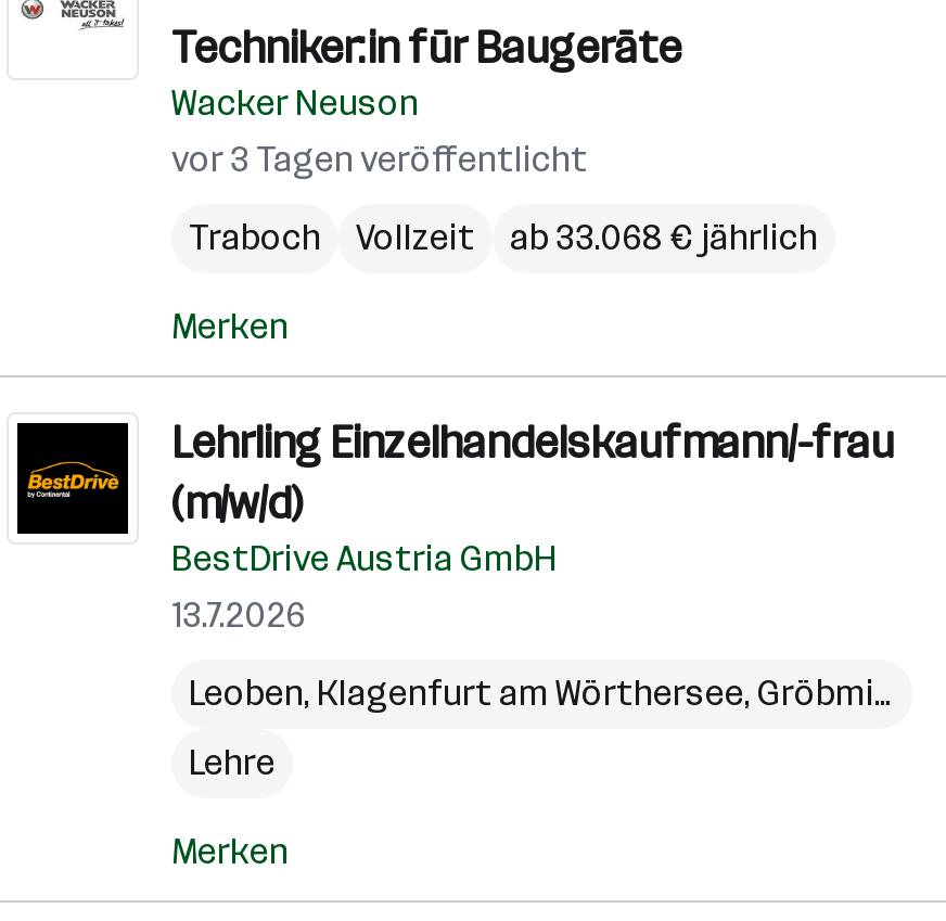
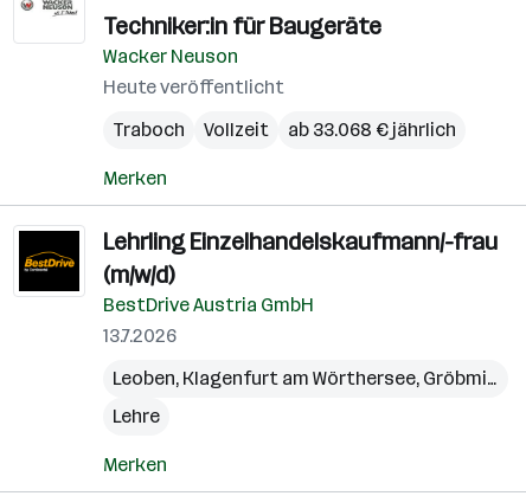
- vor 3 Tagen veröffentlicht
+ Heute veröffentlicht
